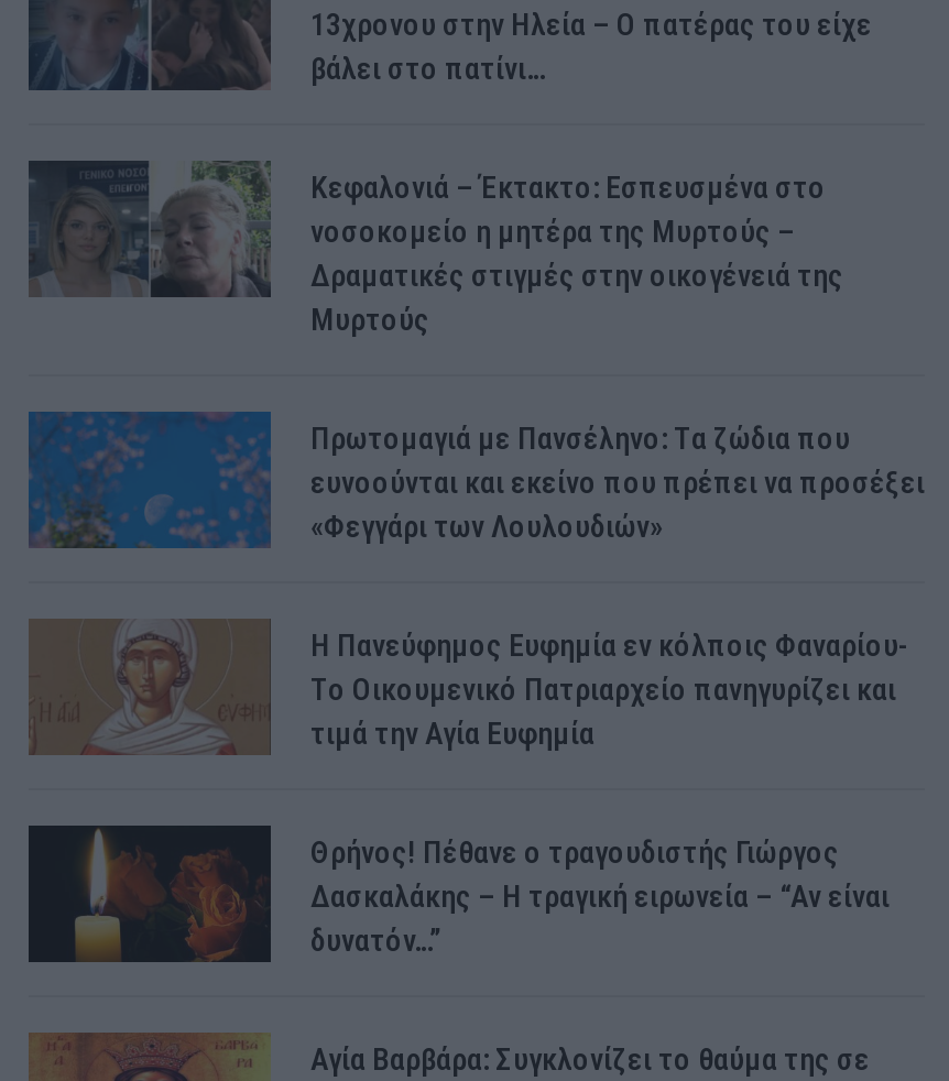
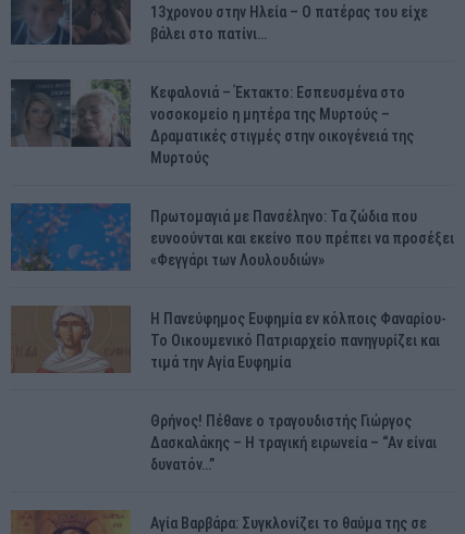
- [image]
